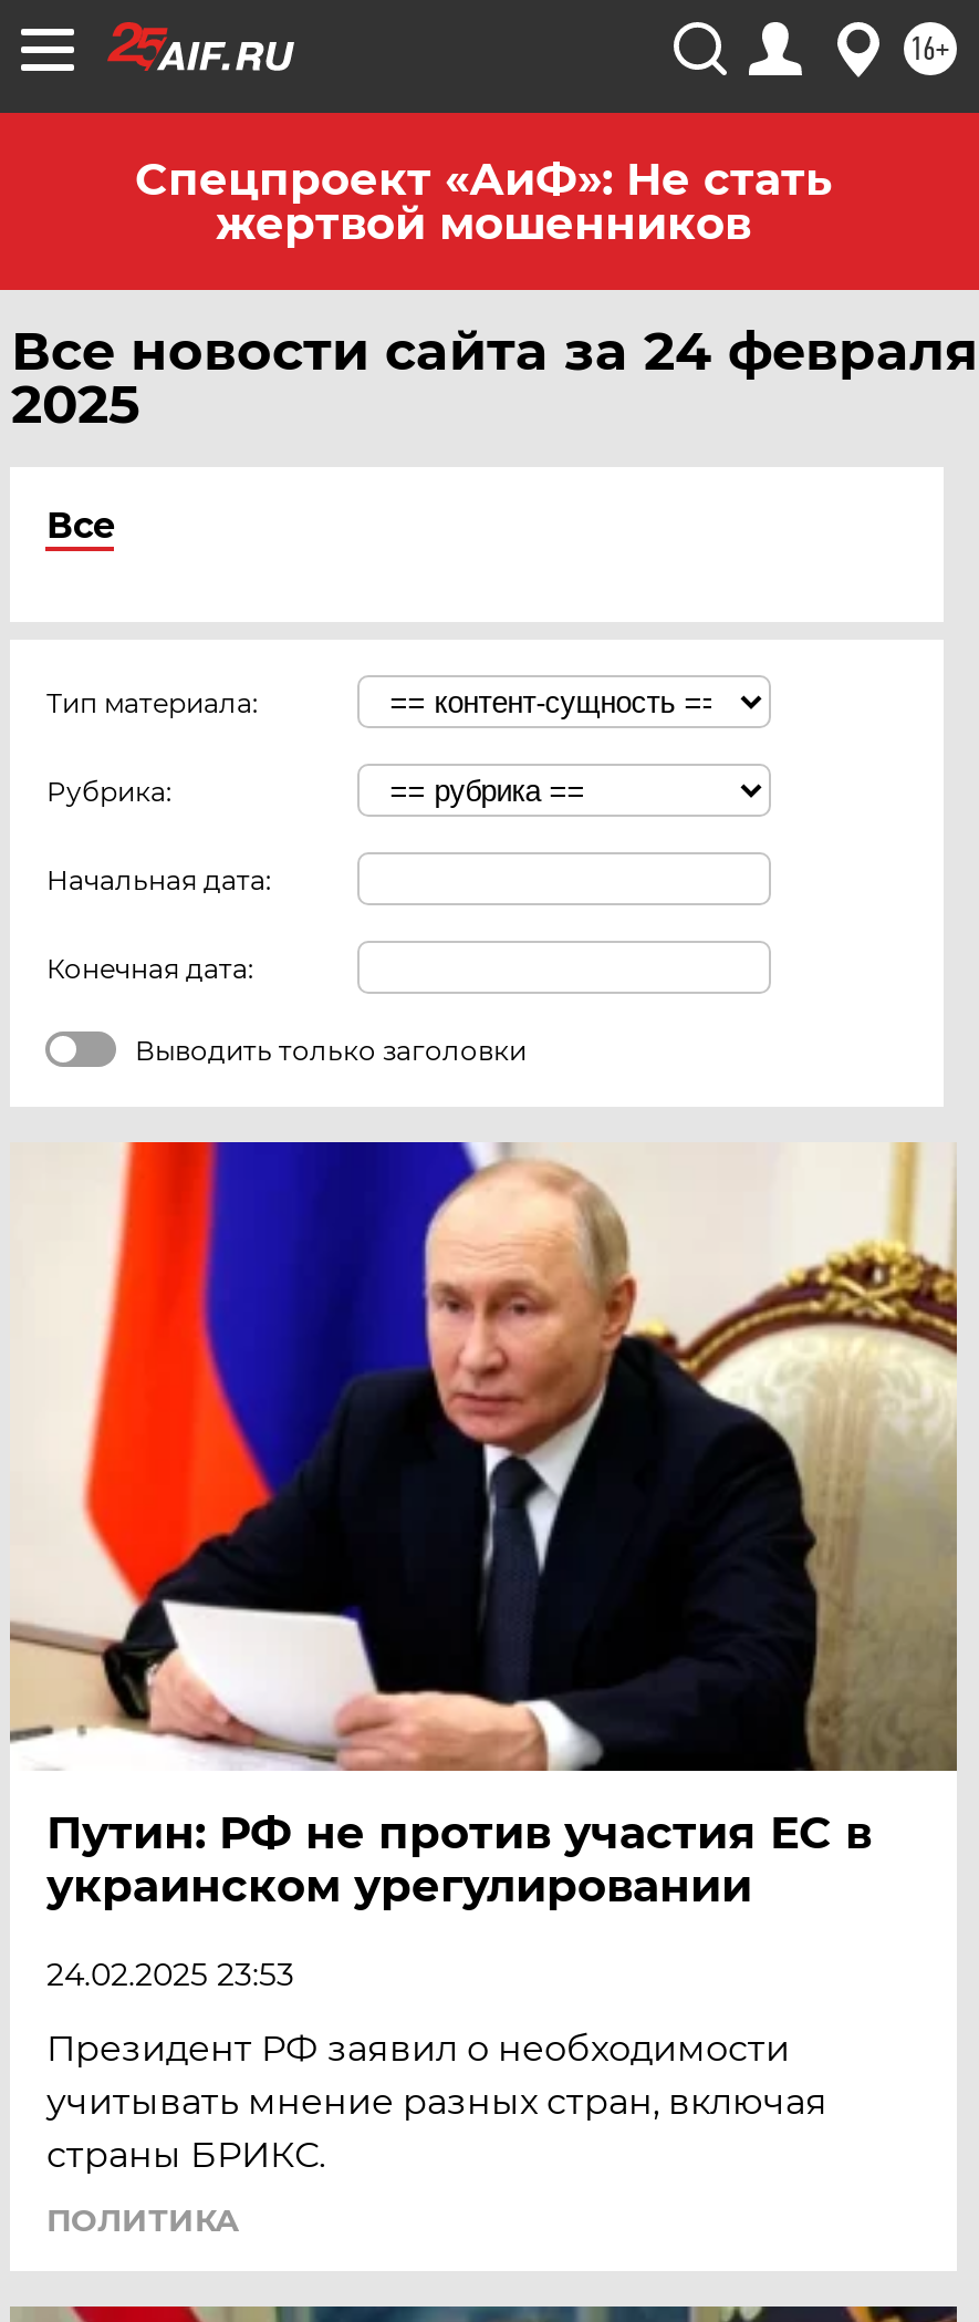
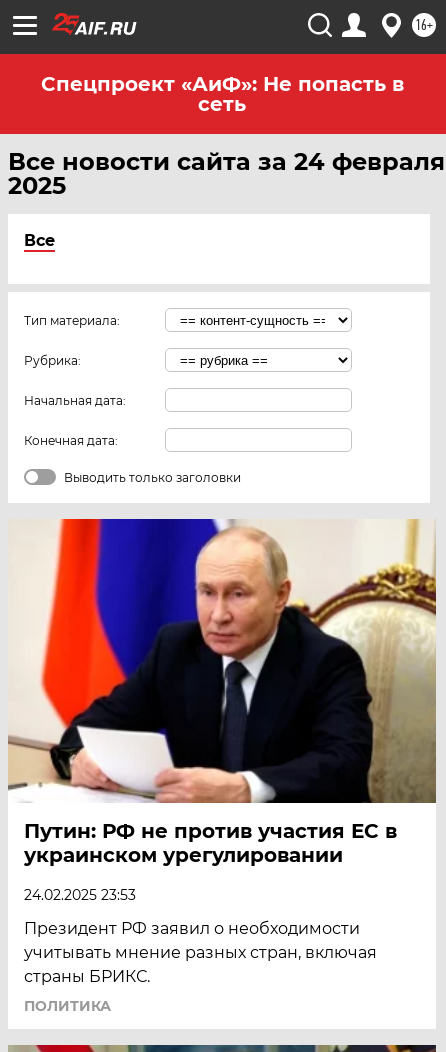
- Спецпроект «АиФ»: Не стать
- жертвой мошенников
+ Спецпроект «АиФ»: Не попасть в
+ сеть
